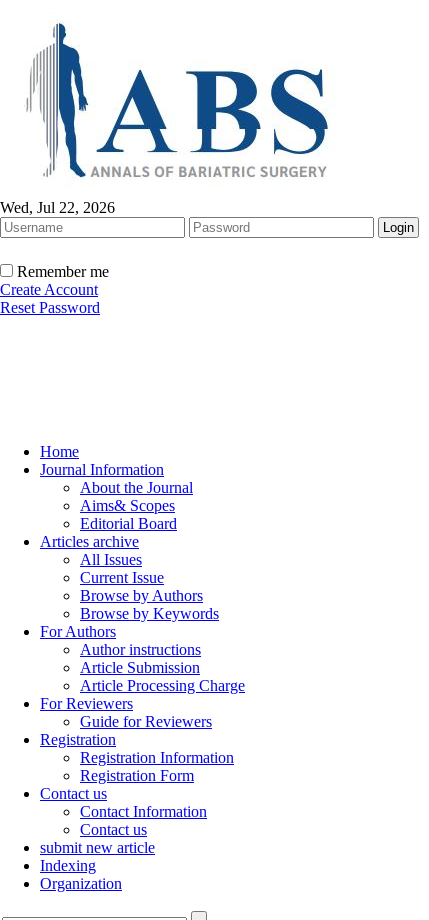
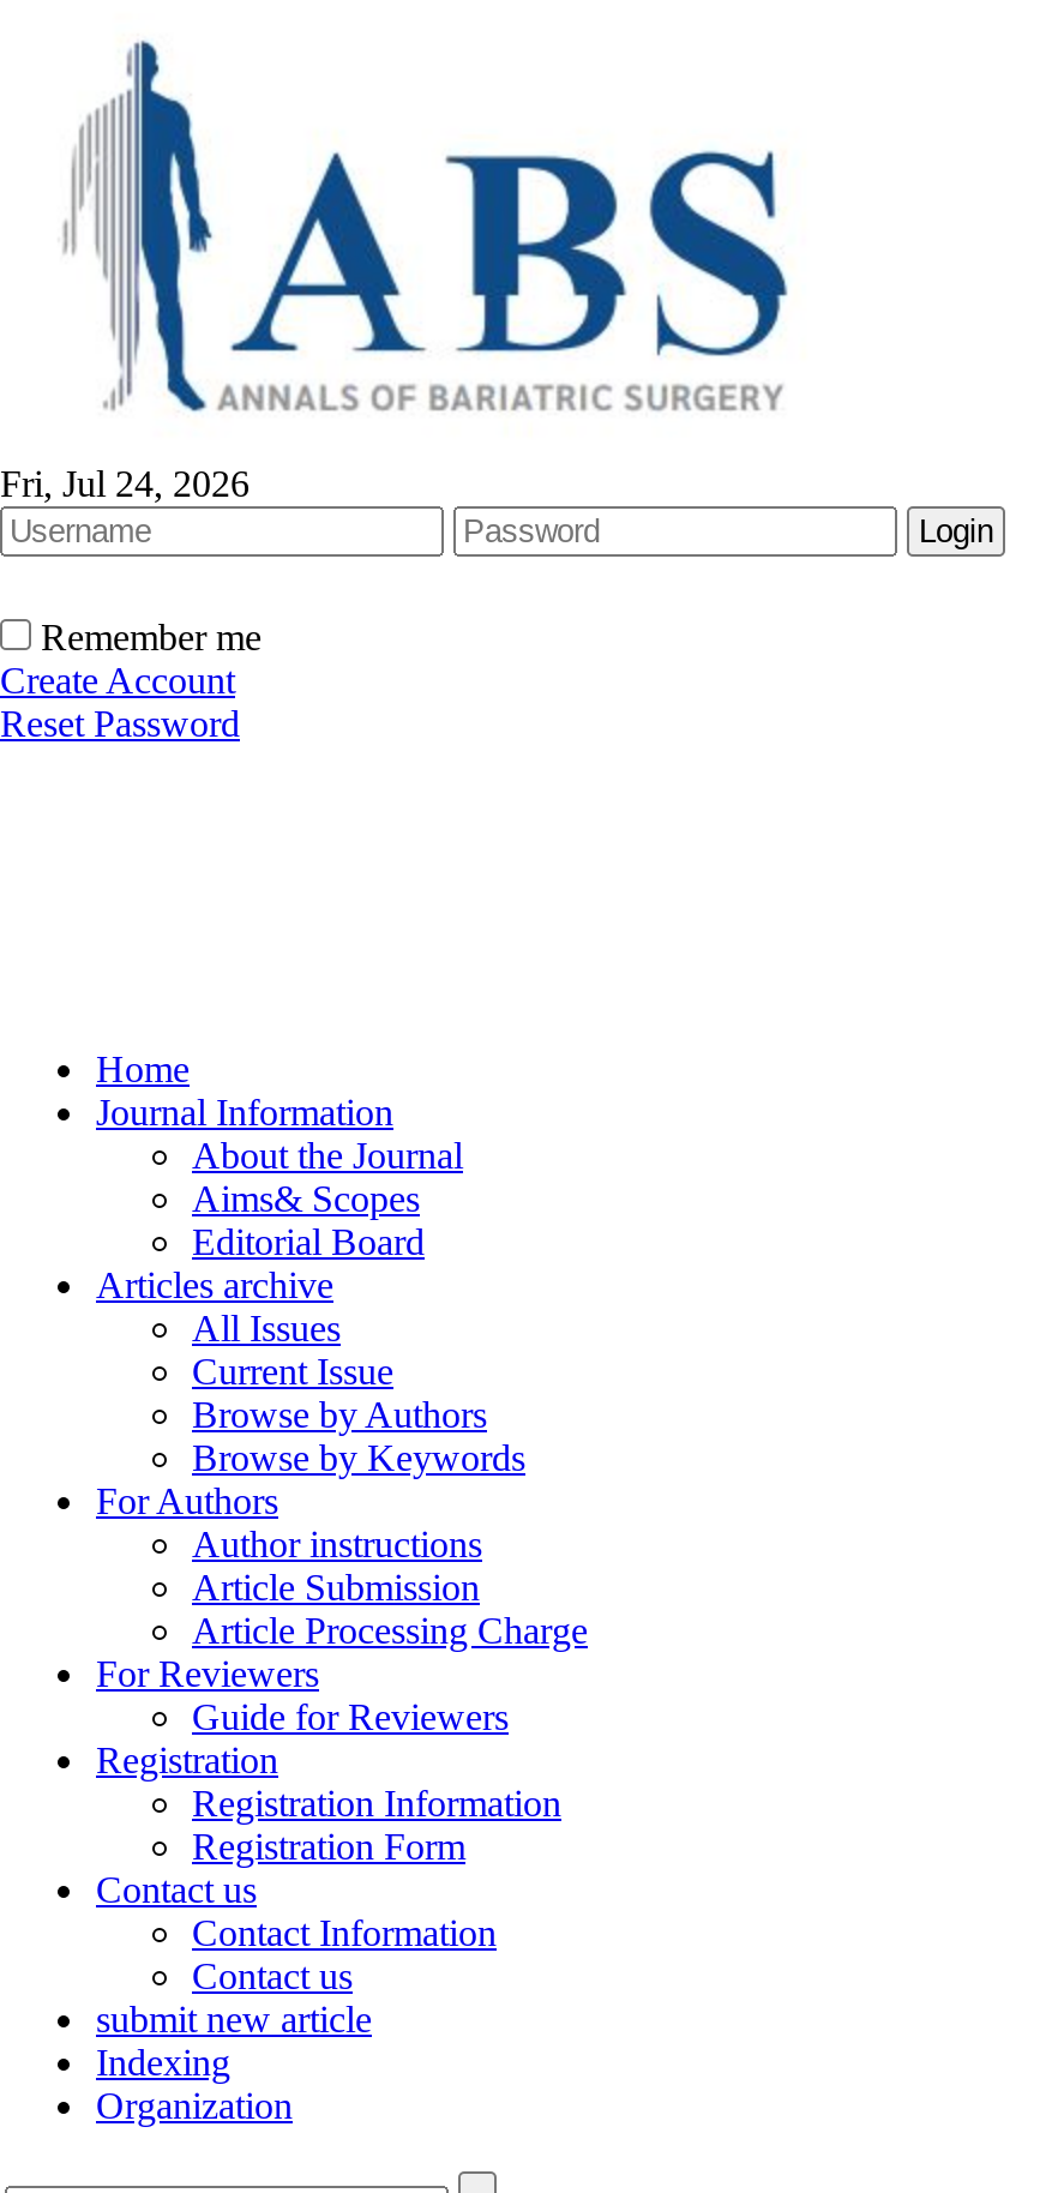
- Wed, Jul 22, 2026
+ Fri, Jul 24, 2026
